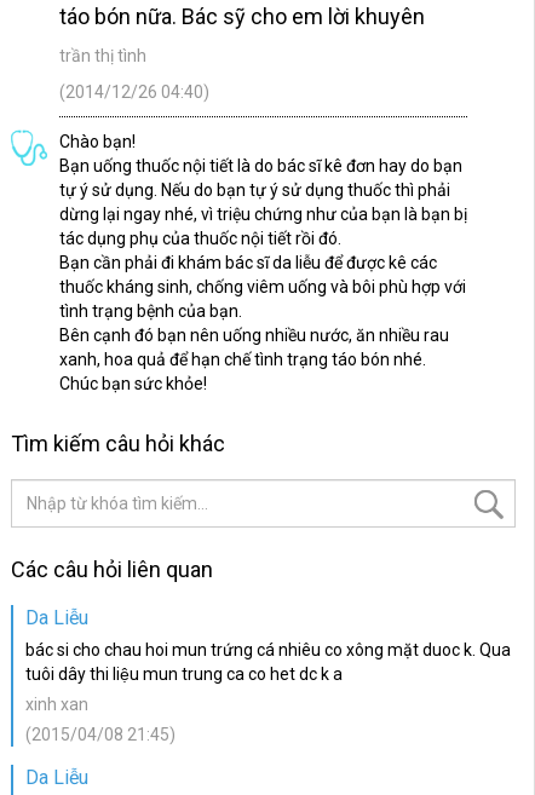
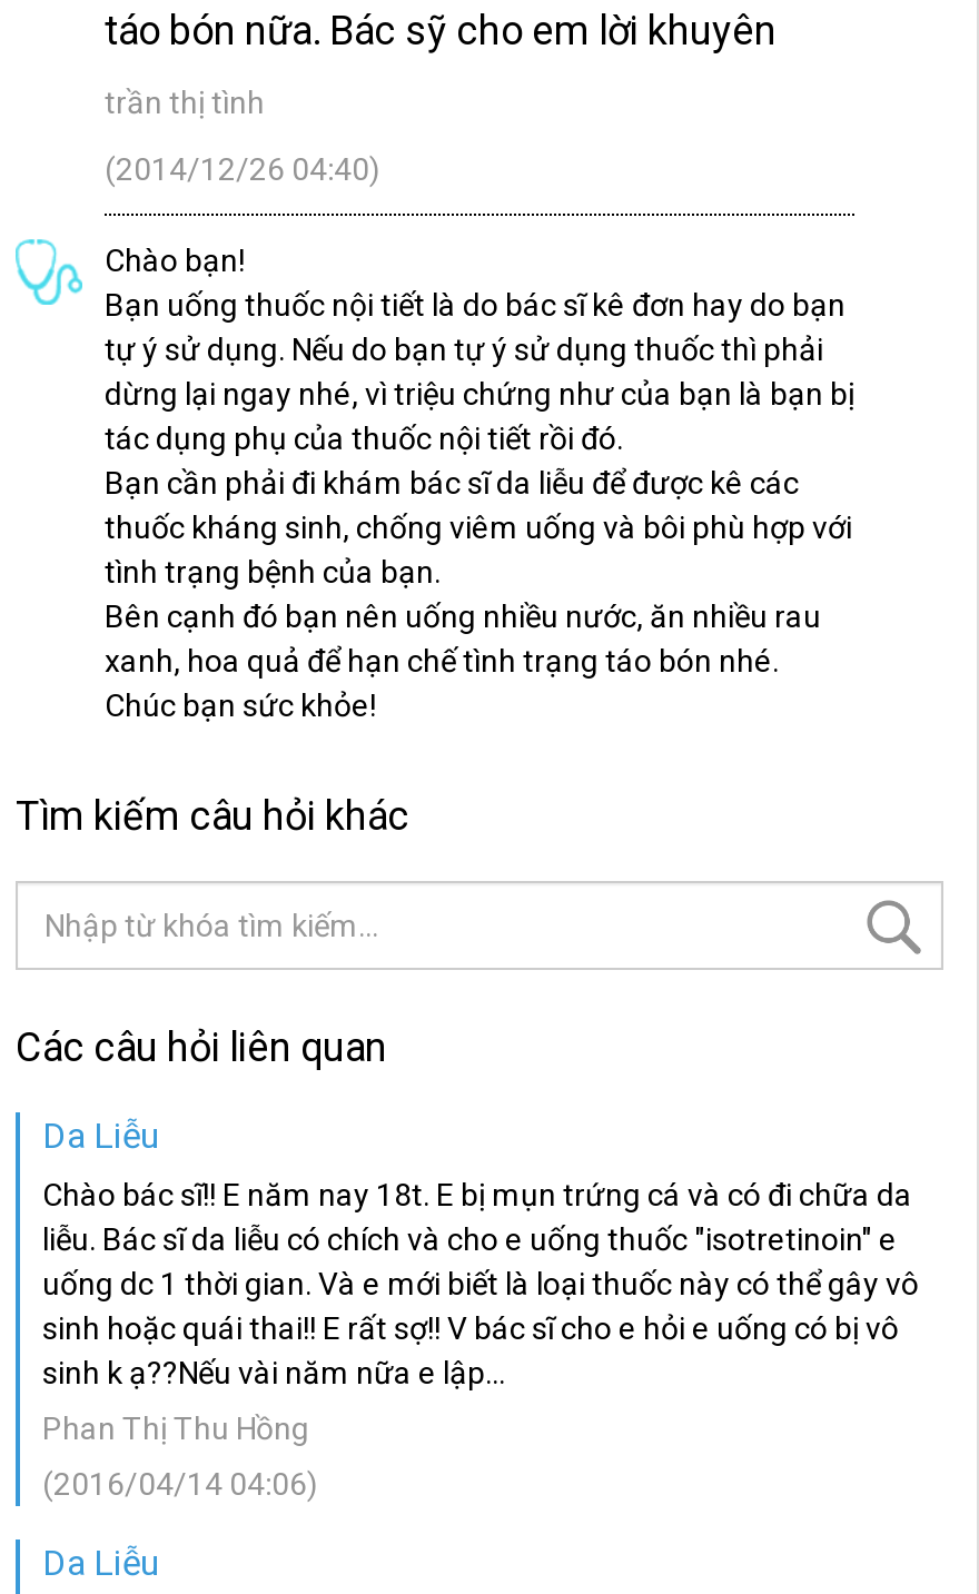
- bác si cho chau hoi mun trứng cá nhiêu co xông mặt duoc k. Qua
- tuôi dây thi liệu mun trung ca co het dc k a
+ Chào bác sĩ!! E năm nay 18t. E bị mụn trứng cá và có đi chữa da
+ liễu. Bác sĩ da liễu có chích và cho e uống thuốc "isotretinoin" e
+ uống dc 1 thời gian. Và e mới biết là loại thuốc này có thể gây vô
+ sinh hoặc quái thai!! E rất sợ!! V bác sĩ cho e hỏi e uống có bị vô
+ sinh k ạ??Nếu vài năm nữa e lập...

- xinh xan
+ Phan Thị Thu Hồng

- (2015/04/08 21:45)
+ (2016/04/14 04:06)
